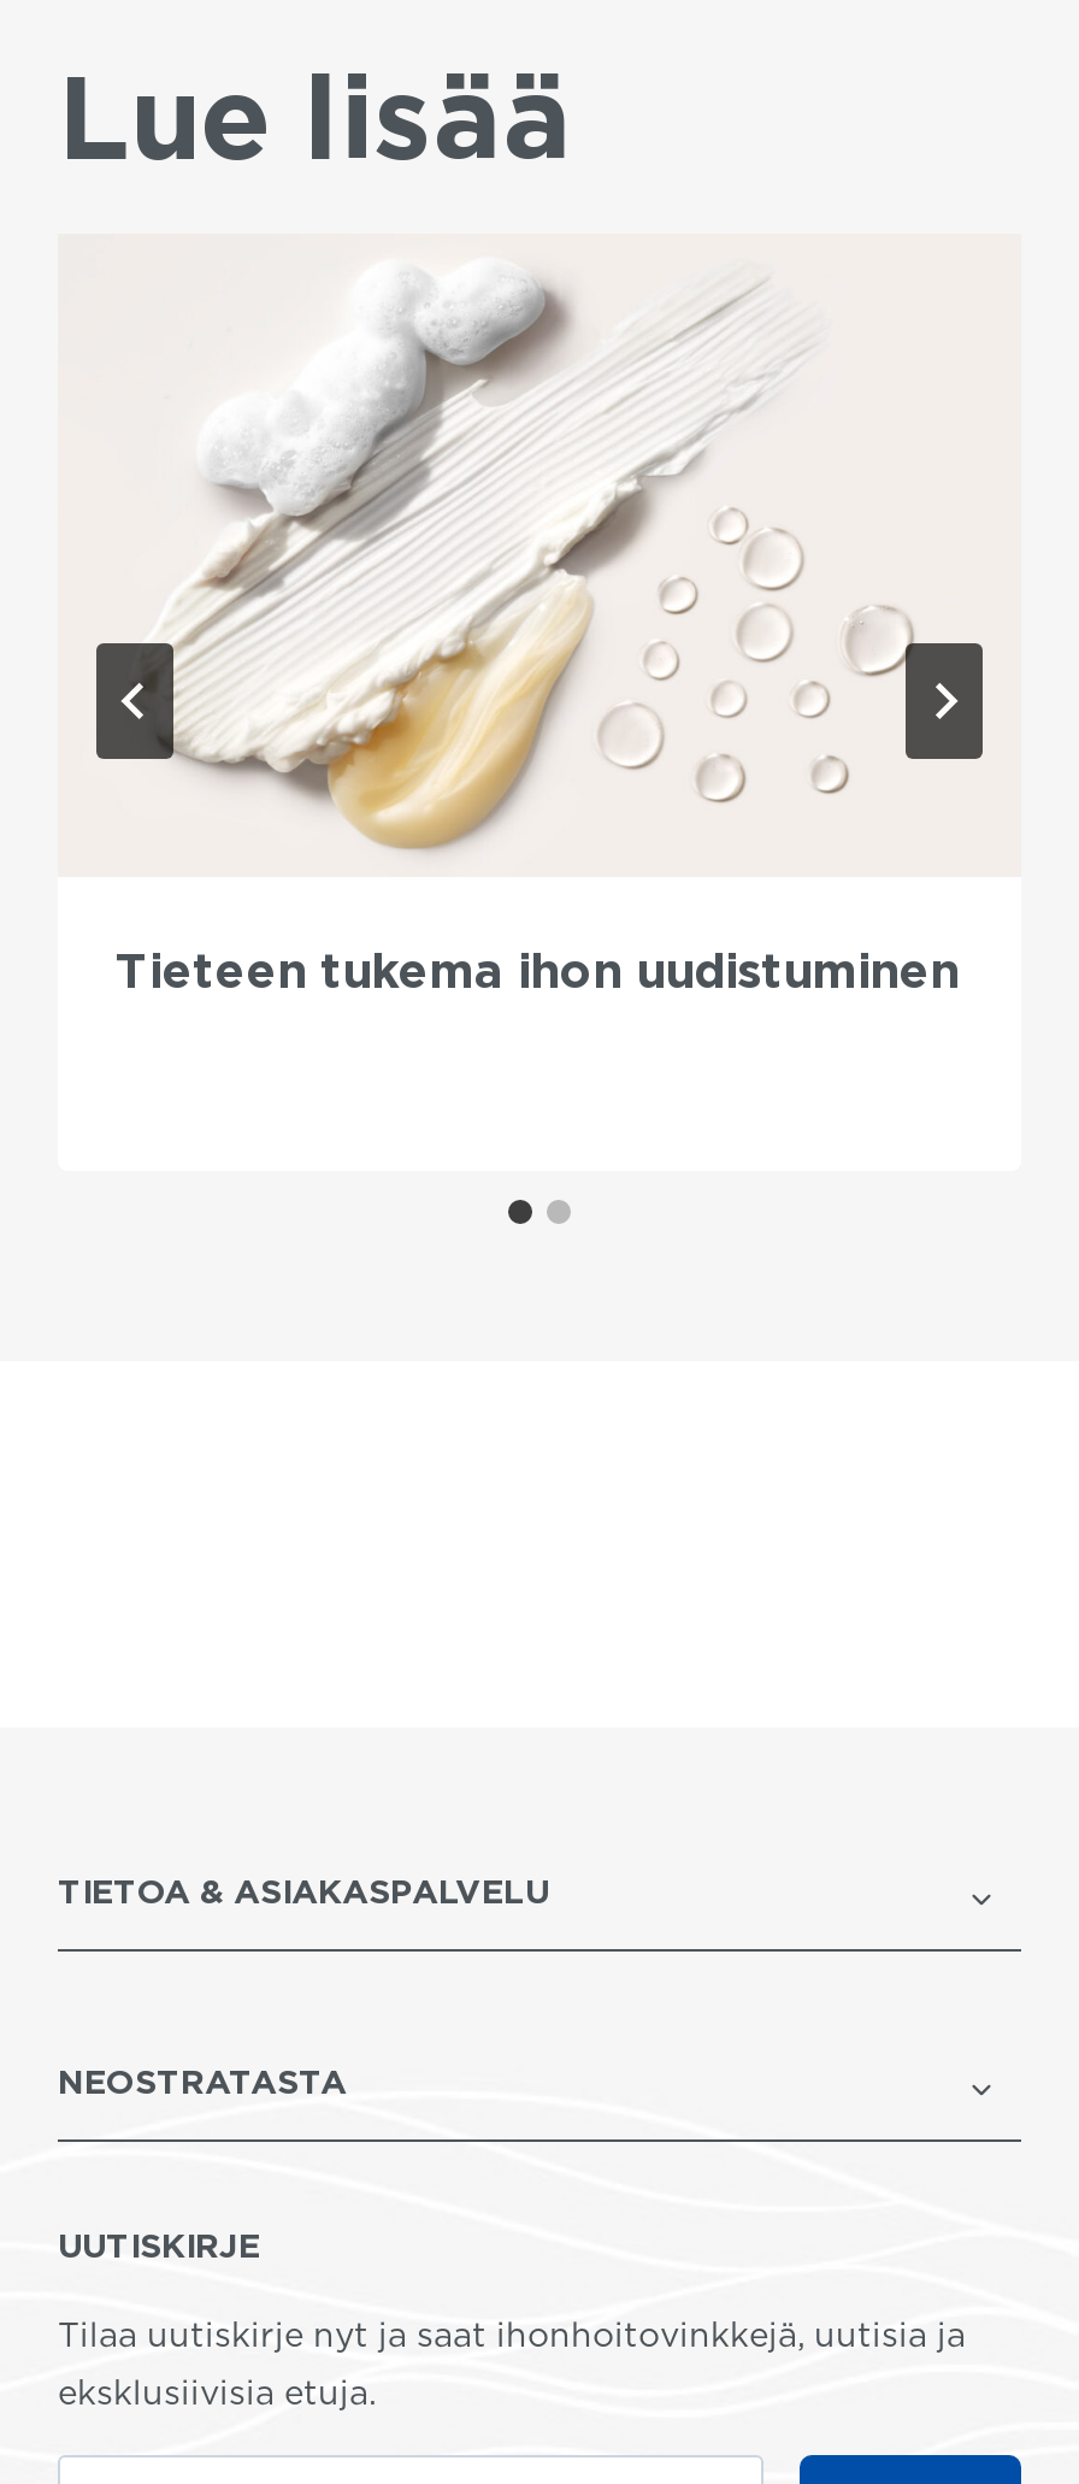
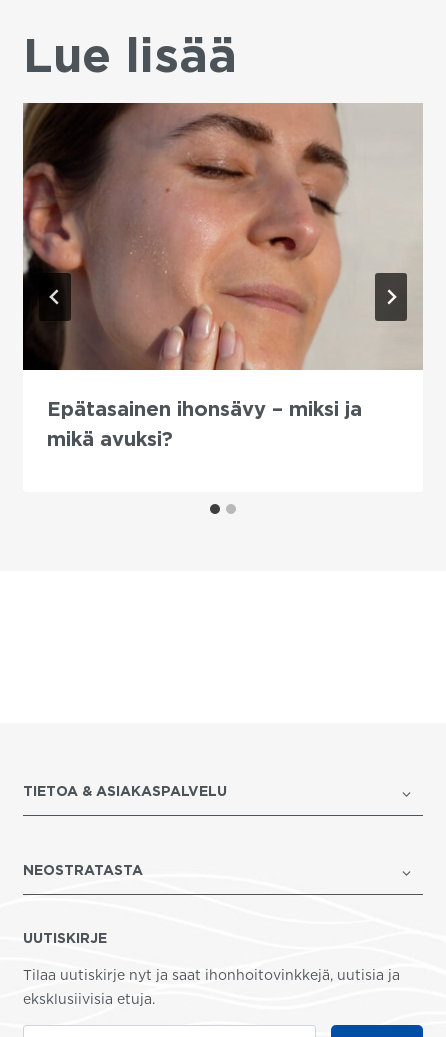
- [image]
- Tieteen tukema ihon uudistuminen
+ [image]
+ Epätasainen ihonsävy – miksi ja
+ mikä avuksi?
